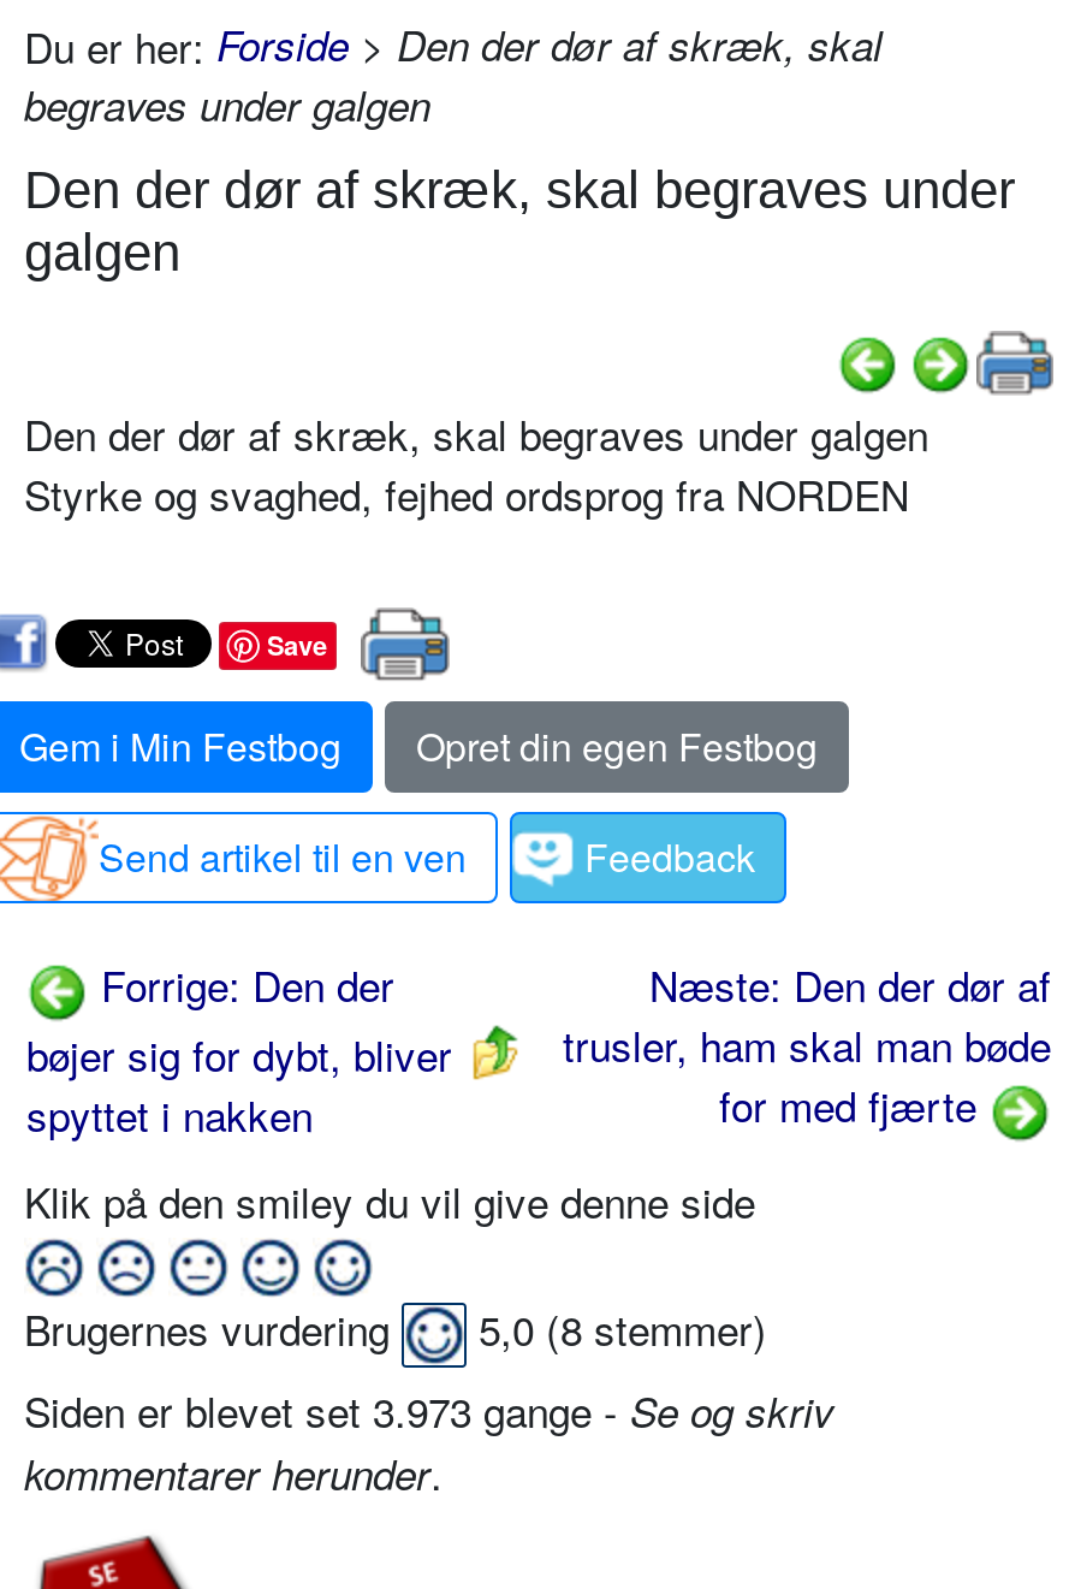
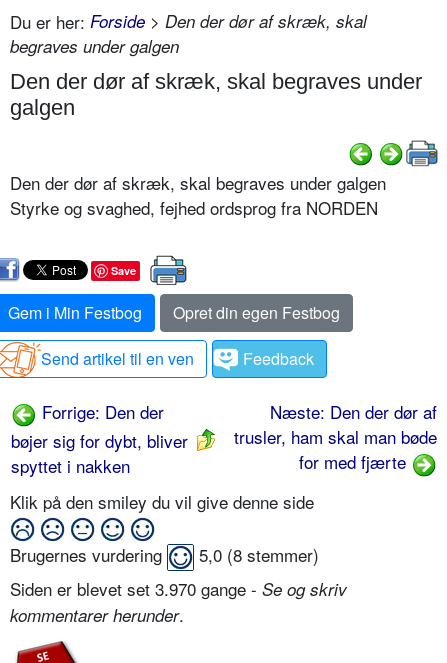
- Siden er blevet set 3.973 gange - Se og skriv
+ Siden er blevet set 3.970 gange - Se og skriv
